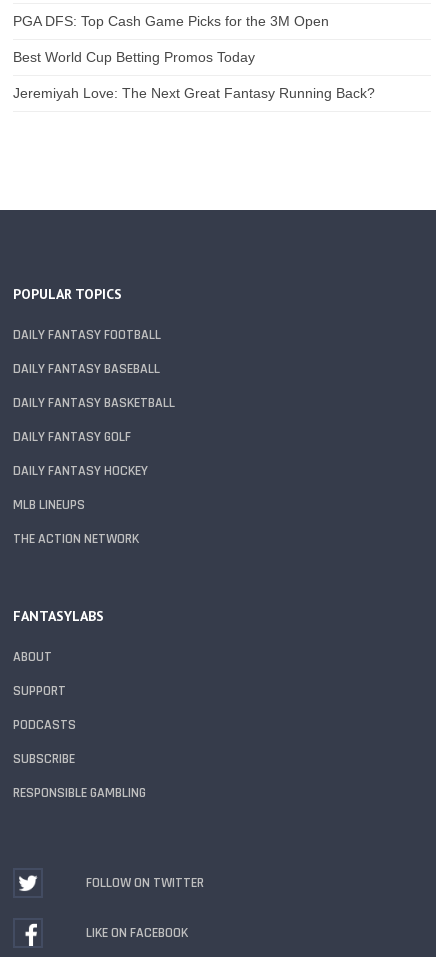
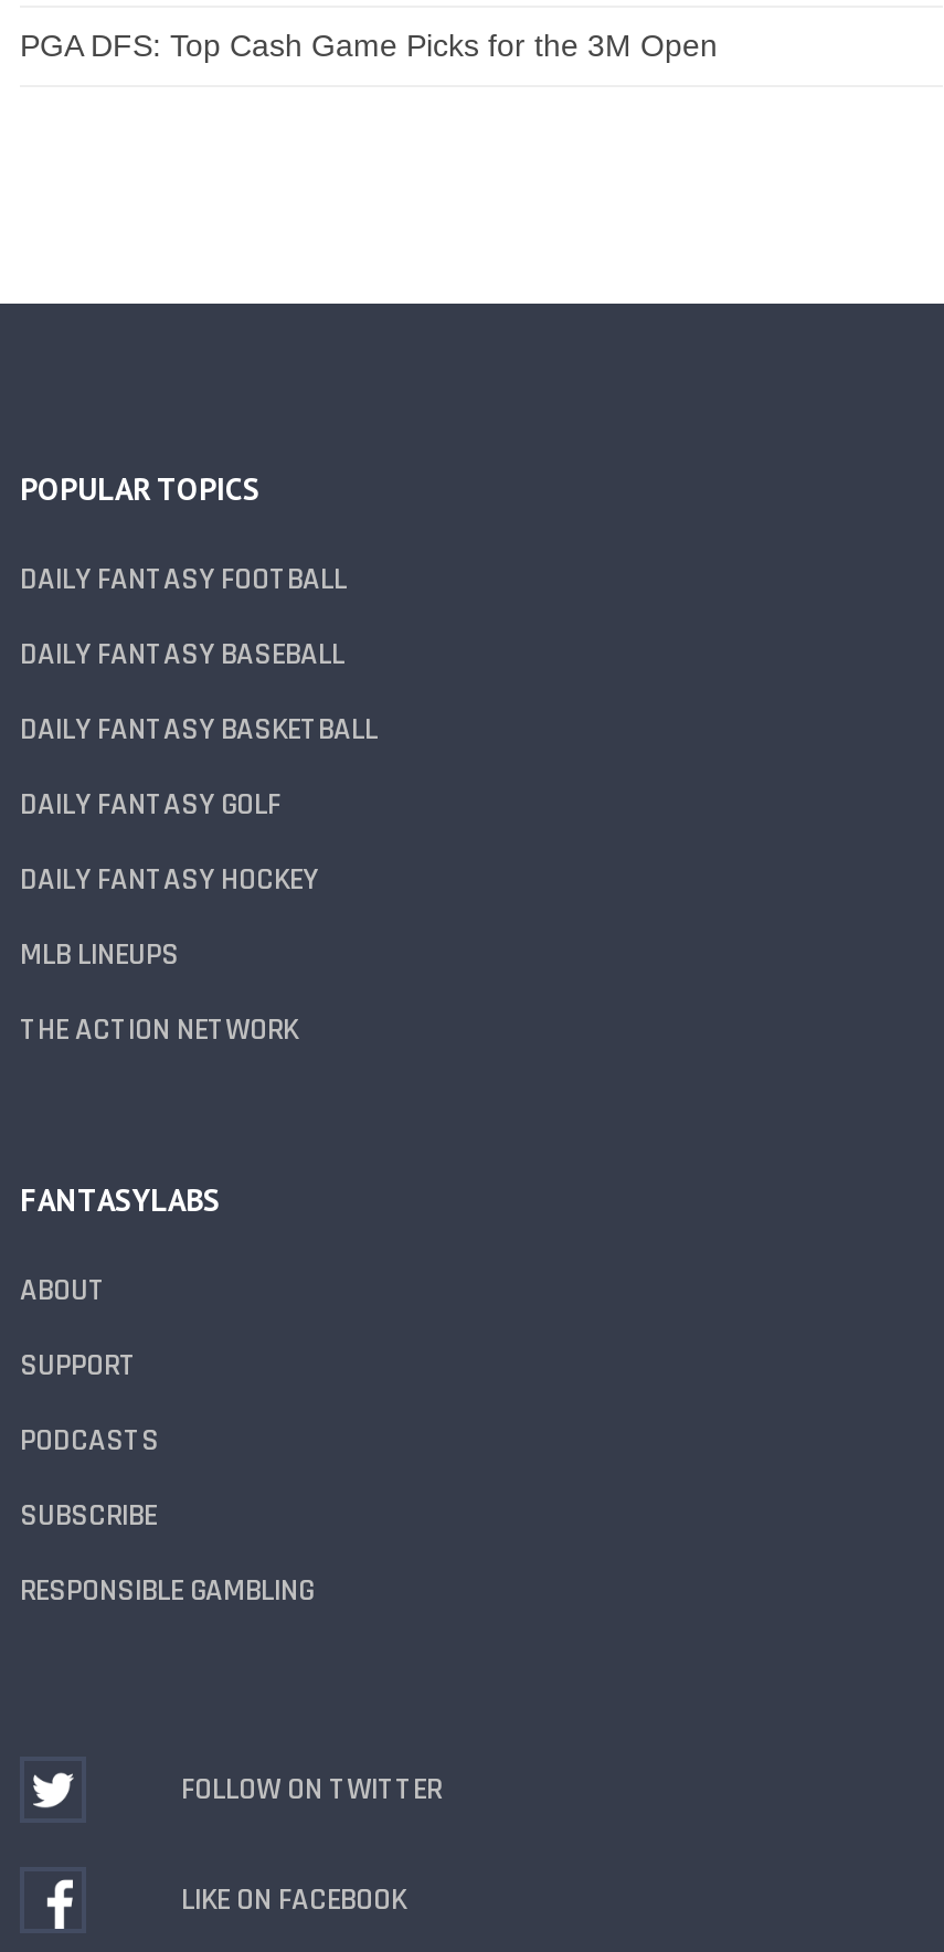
- Best World Cup Betting Promos Today
- Jeremiyah Love: The Next Great Fantasy Running Back?
